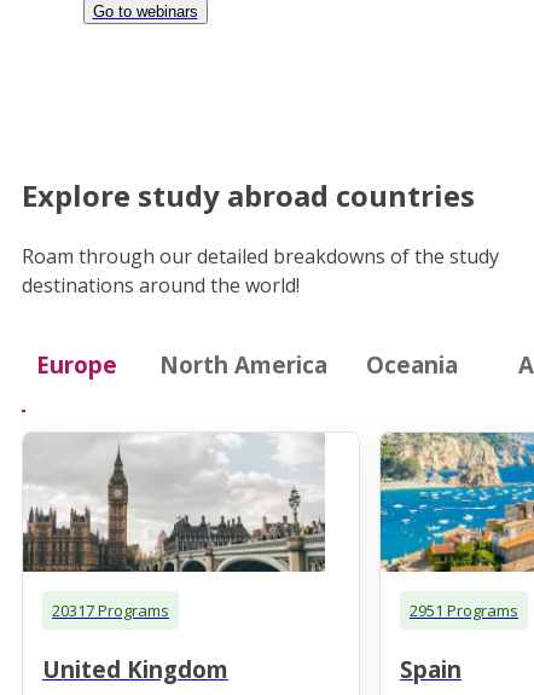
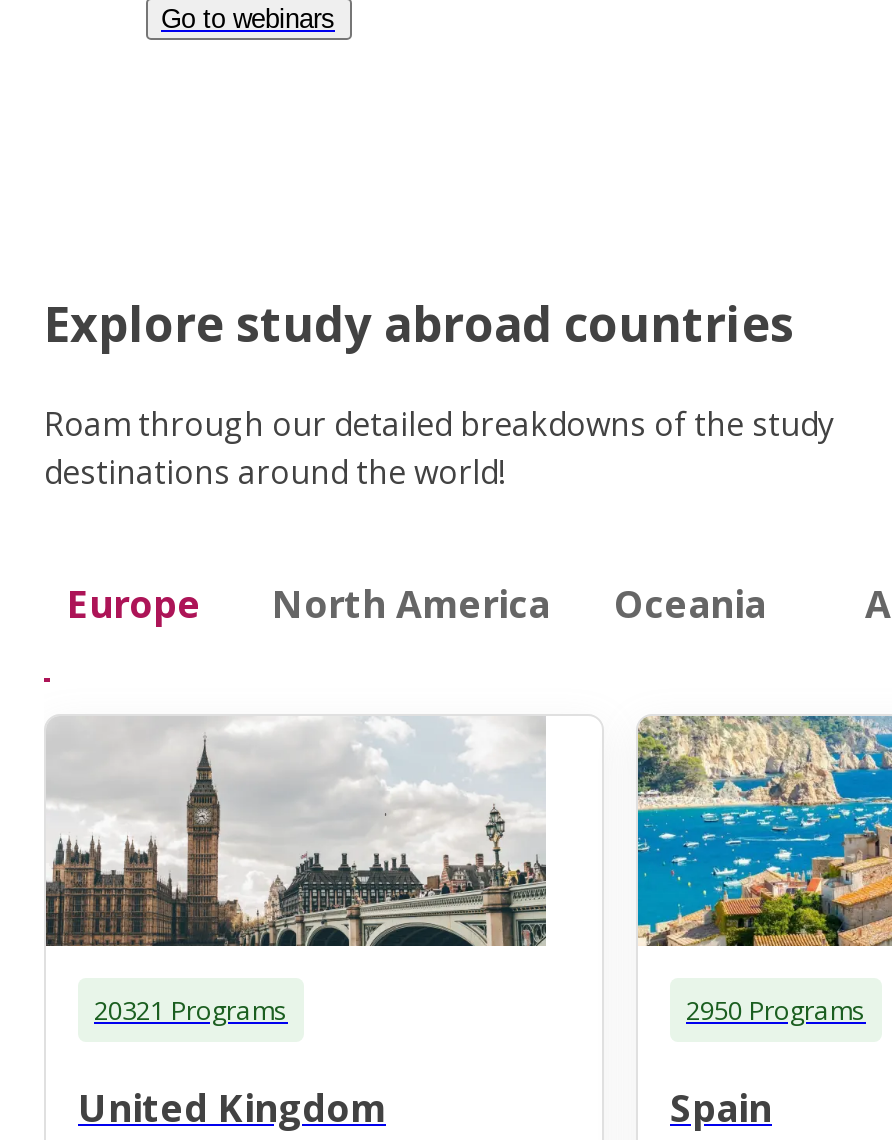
- 20317 Programs
+ 20321 Programs

- 2951 Programs
+ 2950 Programs
